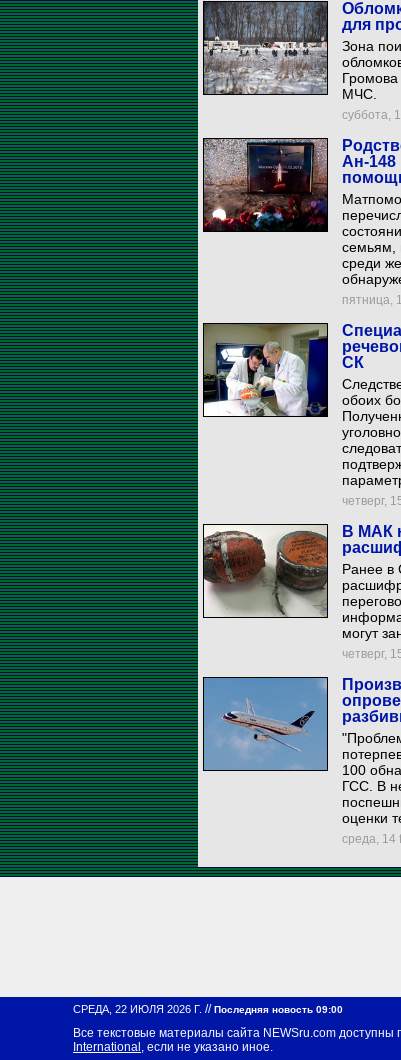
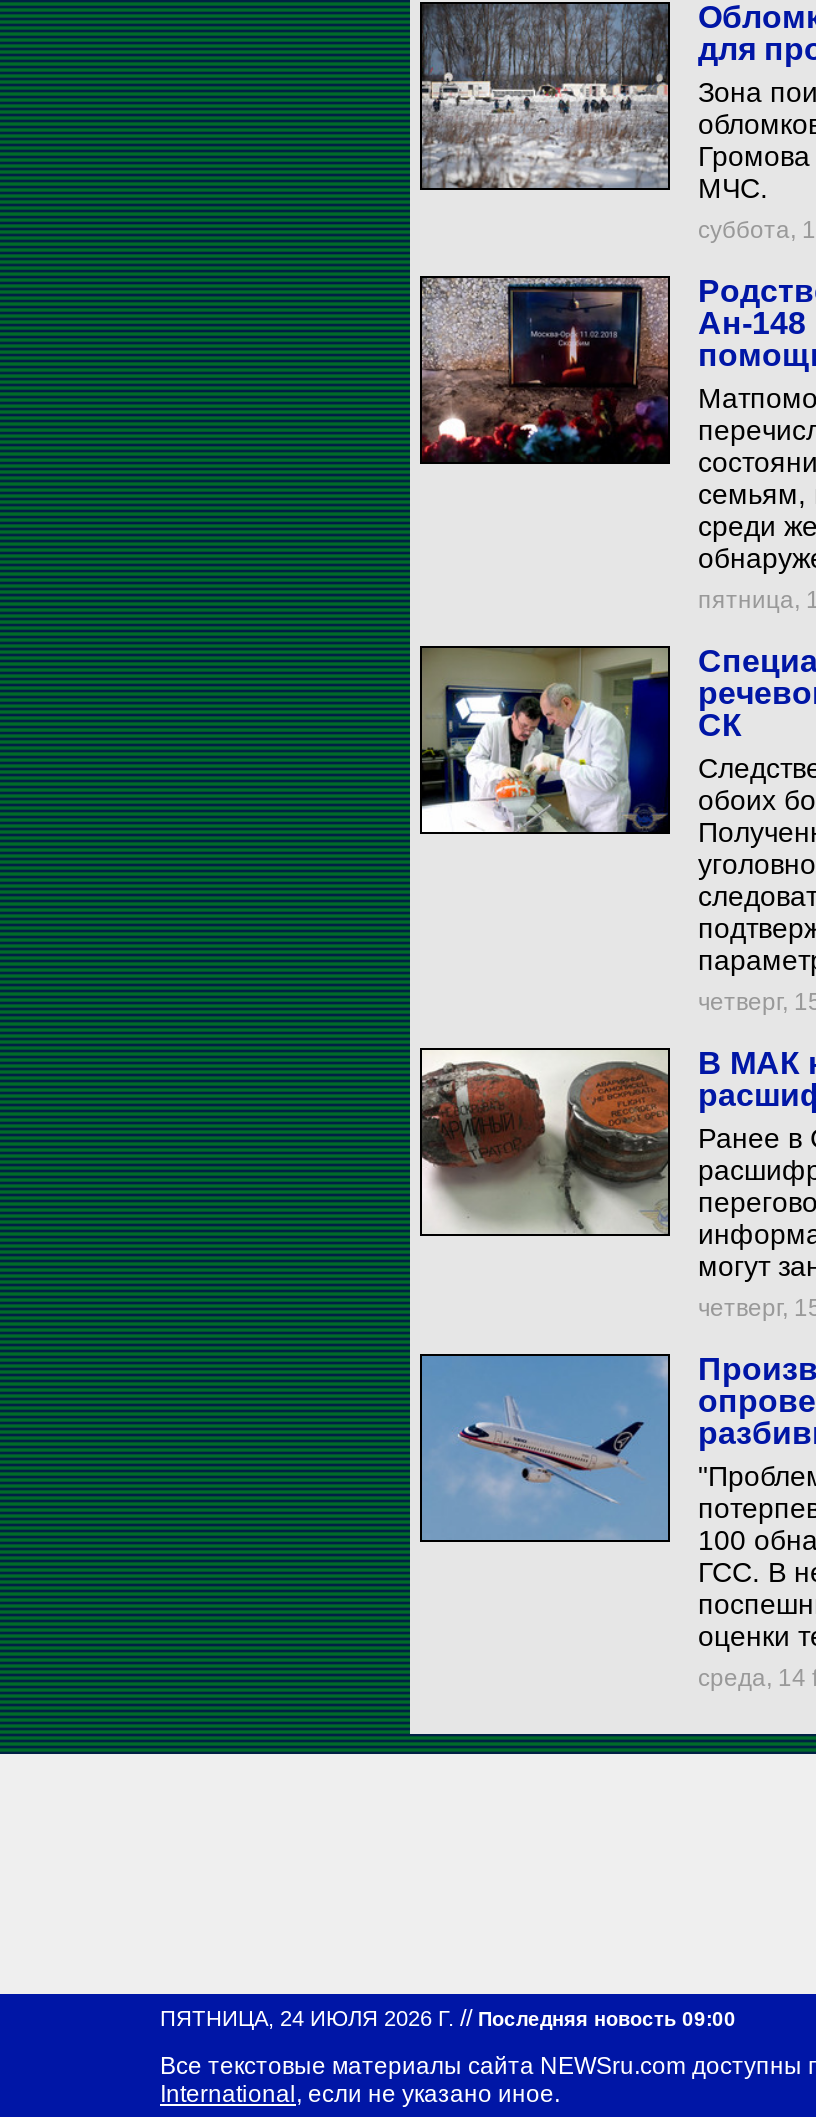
- СРЕДА, 22 ИЮЛЯ 2026 Г. // Последняя новость 09:00
+ ПЯТНИЦА, 24 ИЮЛЯ 2026 Г. // Последняя новость 09:00
